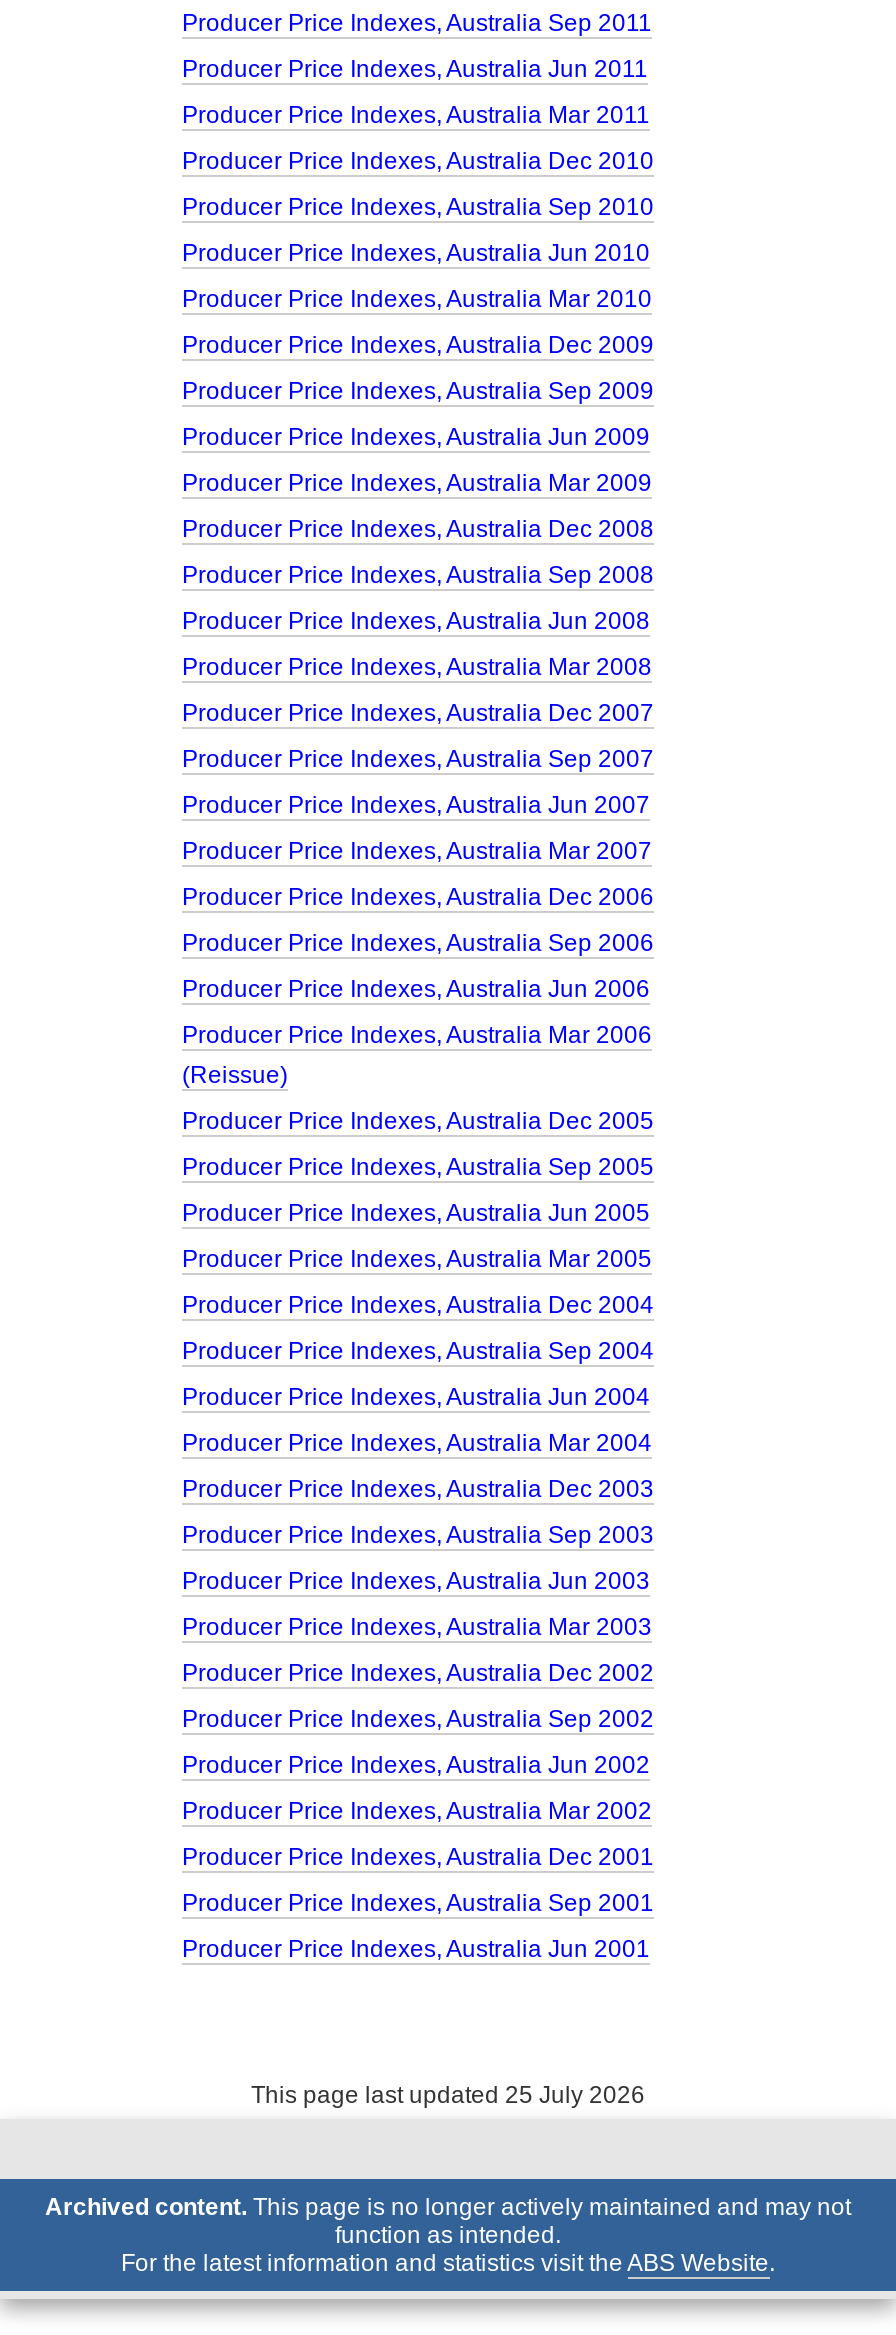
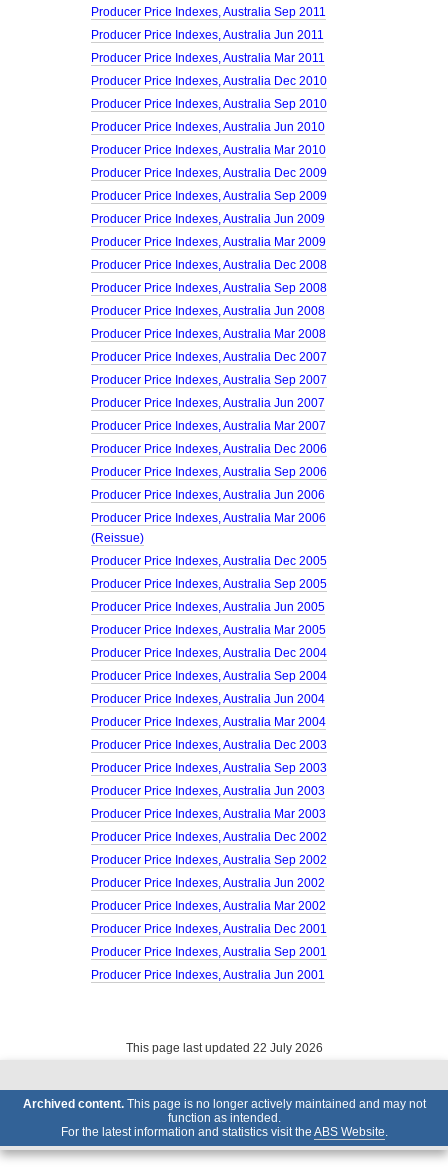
- This page last updated 25 July 2026
+ This page last updated 22 July 2026
